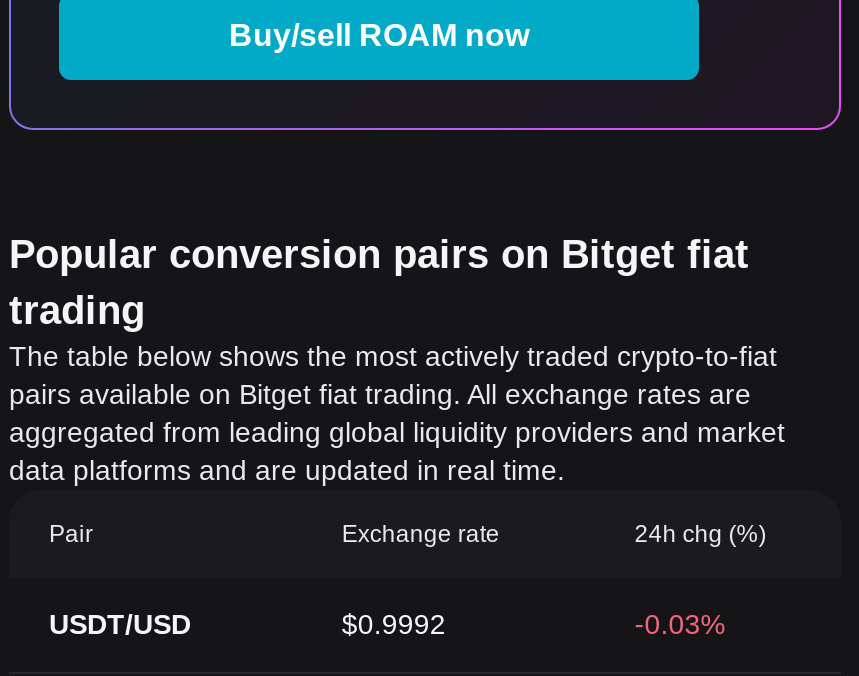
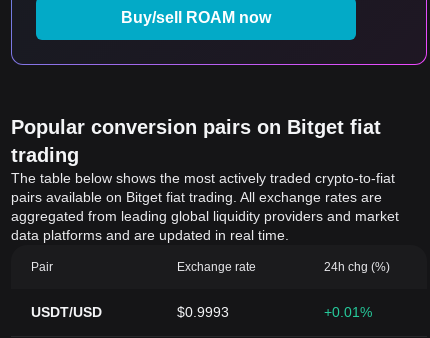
- $0.9992
+ $0.9993

- -0.03%
+ +0.01%
